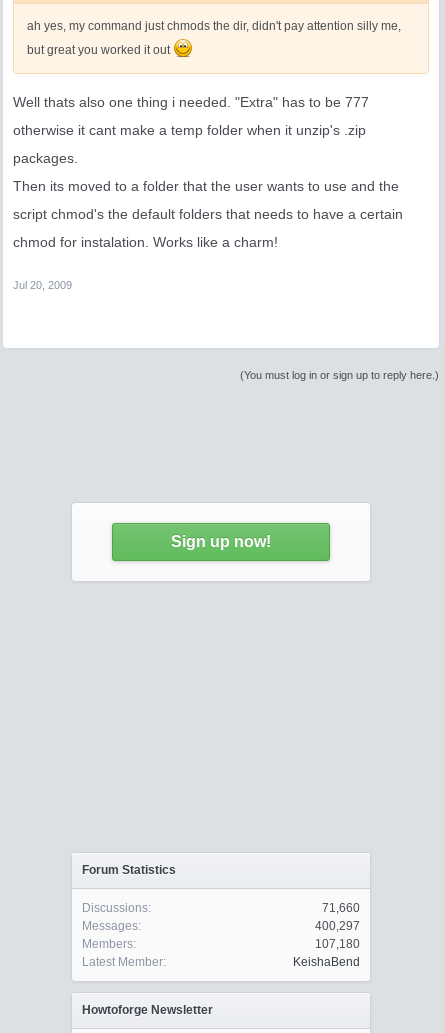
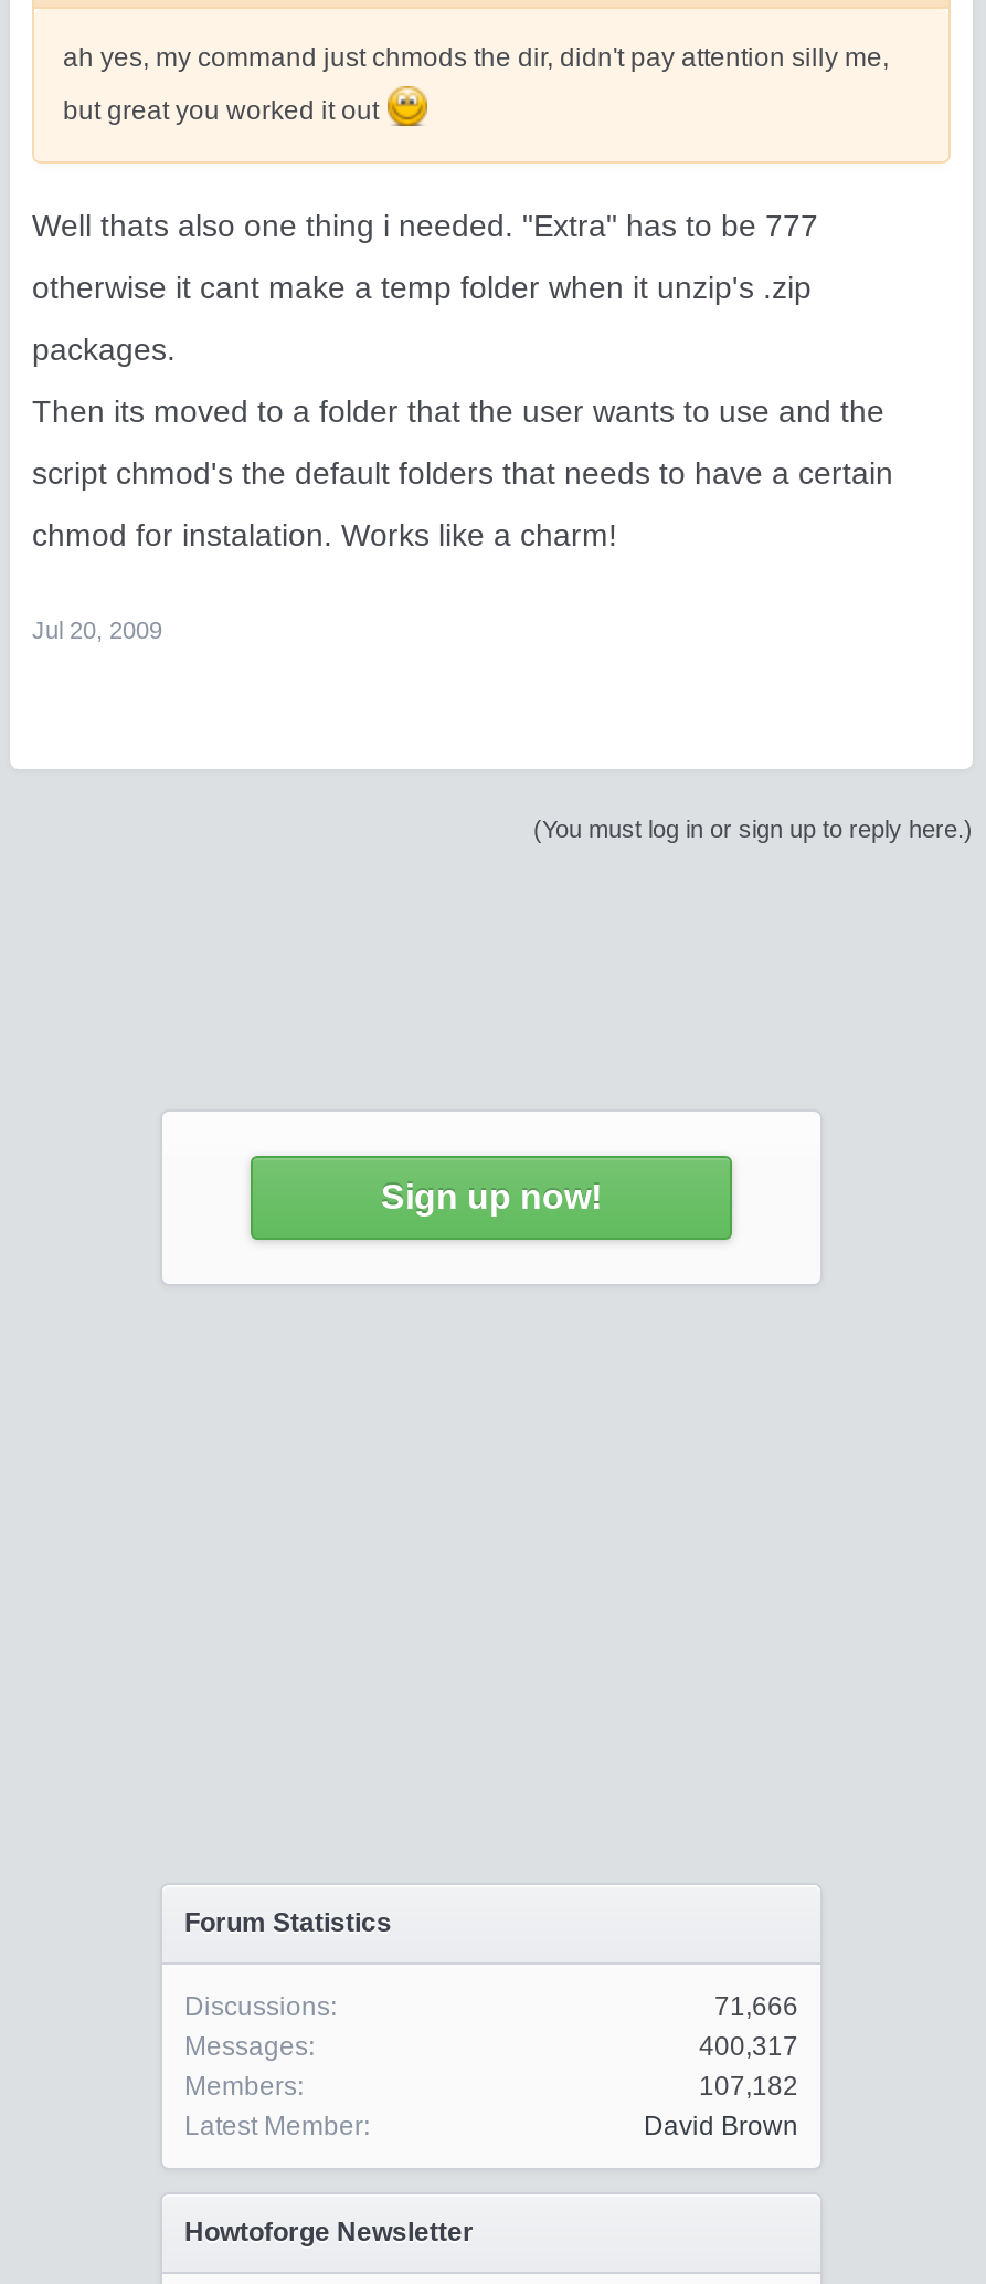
- 71,660
+ 71,666

- 400,297
+ 400,317

- 107,180
+ 107,182

- KeishaBend
+ David Brown
